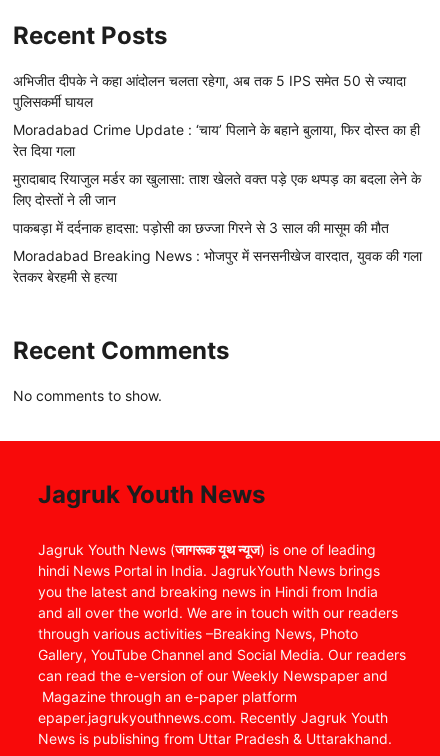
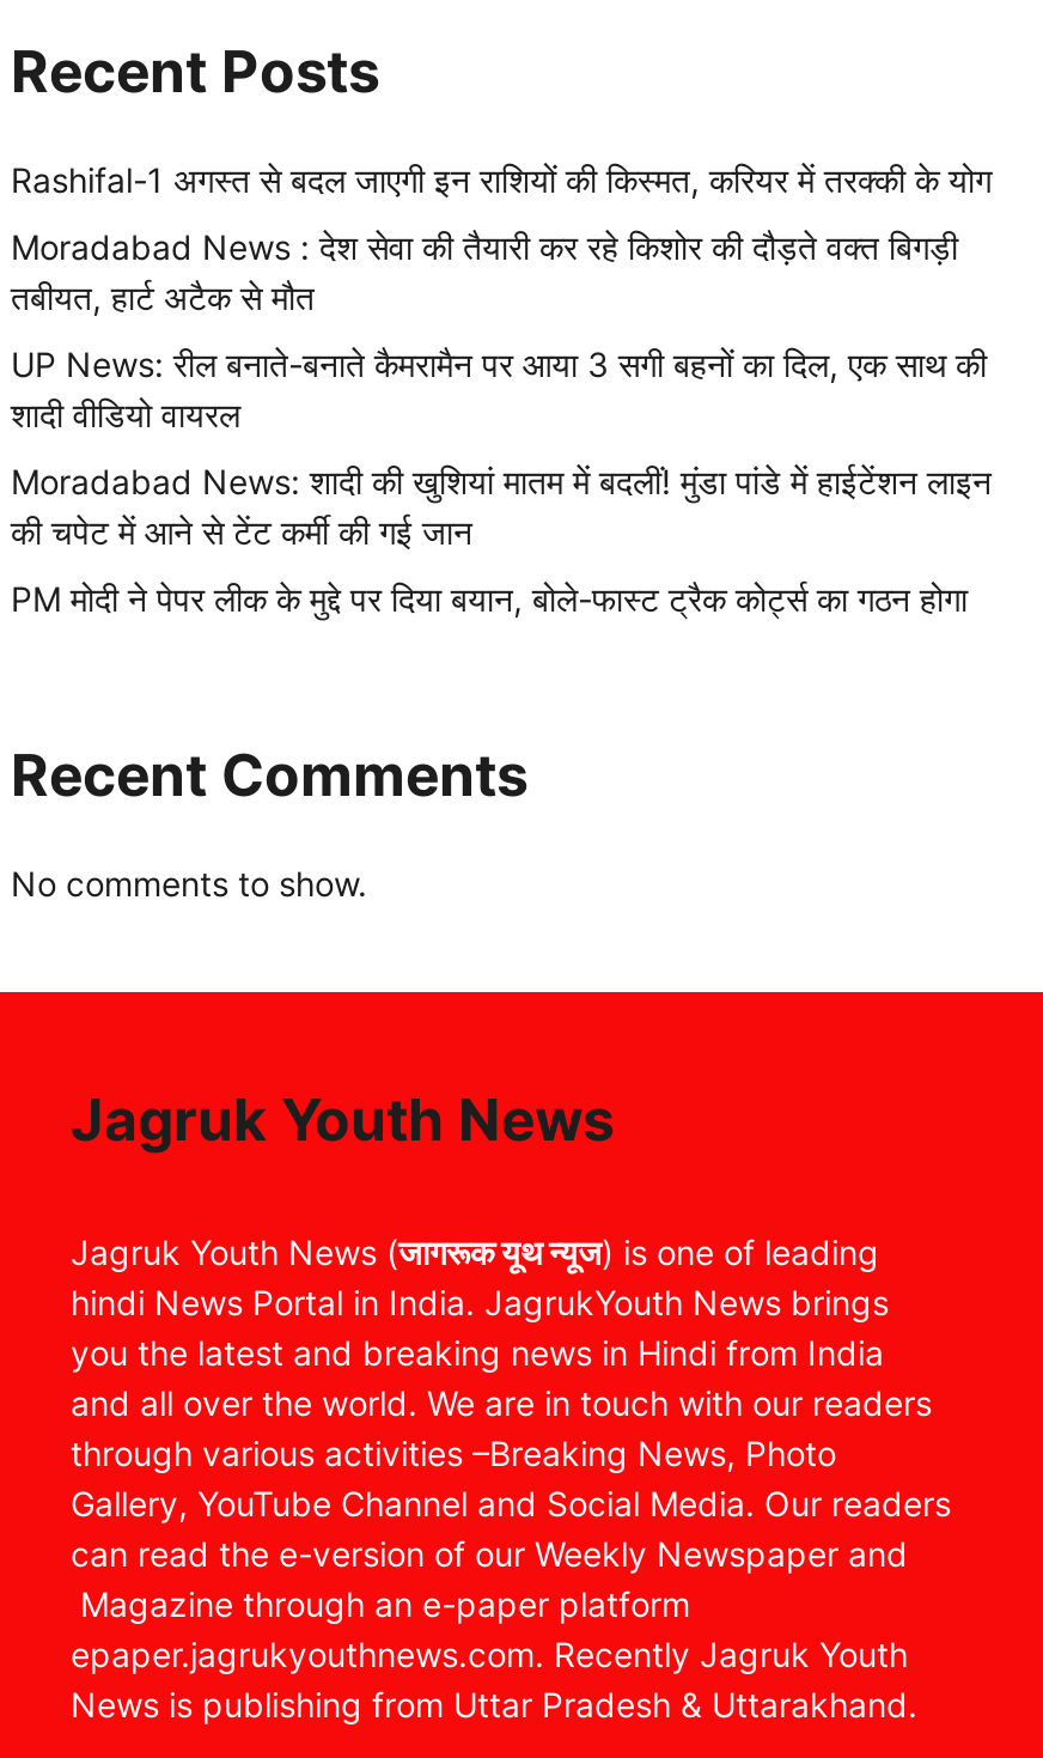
- अभिजीत दीपके ने कहा आंदोलन चलता रहेगा, अब तक 5 IPS समेत 50 से ज्यादा
- पुलिसकर्मी घायल
+ Rashifal-1 अगस्त से बदल जाएगी इन राशियों की किस्मत, करियर में तरक्की के योग

- Moradabad Crime Update : ‘चाय’ पिलाने के बहाने बुलाया, फिर दोस्त का ही
- रेत दिया गला
+ Moradabad News : देश सेवा की तैयारी कर रहे किशोर की दौड़ते वक्त बिगड़ी
+ तबीयत, हार्ट अटैक से मौत

- मुरादाबाद रियाजुल मर्डर का खुलासा: ताश खेलते वक्त पड़े एक थप्पड़ का बदला लेने के
- लिए दोस्तों ने ली जान
+ UP News: रील बनाते-बनाते कैमरामैन पर आया 3 सगी बहनों का दिल, एक साथ की
+ शादी वीडियो वायरल

- पाकबड़ा में दर्दनाक हादसा: पड़ोसी का छज्जा गिरने से 3 साल की मासूम की मौत
+ Moradabad News: शादी की खुशियां मातम में बदलीं! मुंडा पांडे में हाईटेंशन लाइन
+ की चपेट में आने से टेंट कर्मी की गई जान

- Moradabad Breaking News : भोजपुर में सनसनीखेज वारदात, युवक की गला
- रेतकर बेरहमी से हत्या
+ PM मोदी ने पेपर लीक के मुद्दे पर दिया बयान, बोले-फास्ट ट्रैक कोर्ट्स का गठन होगा
